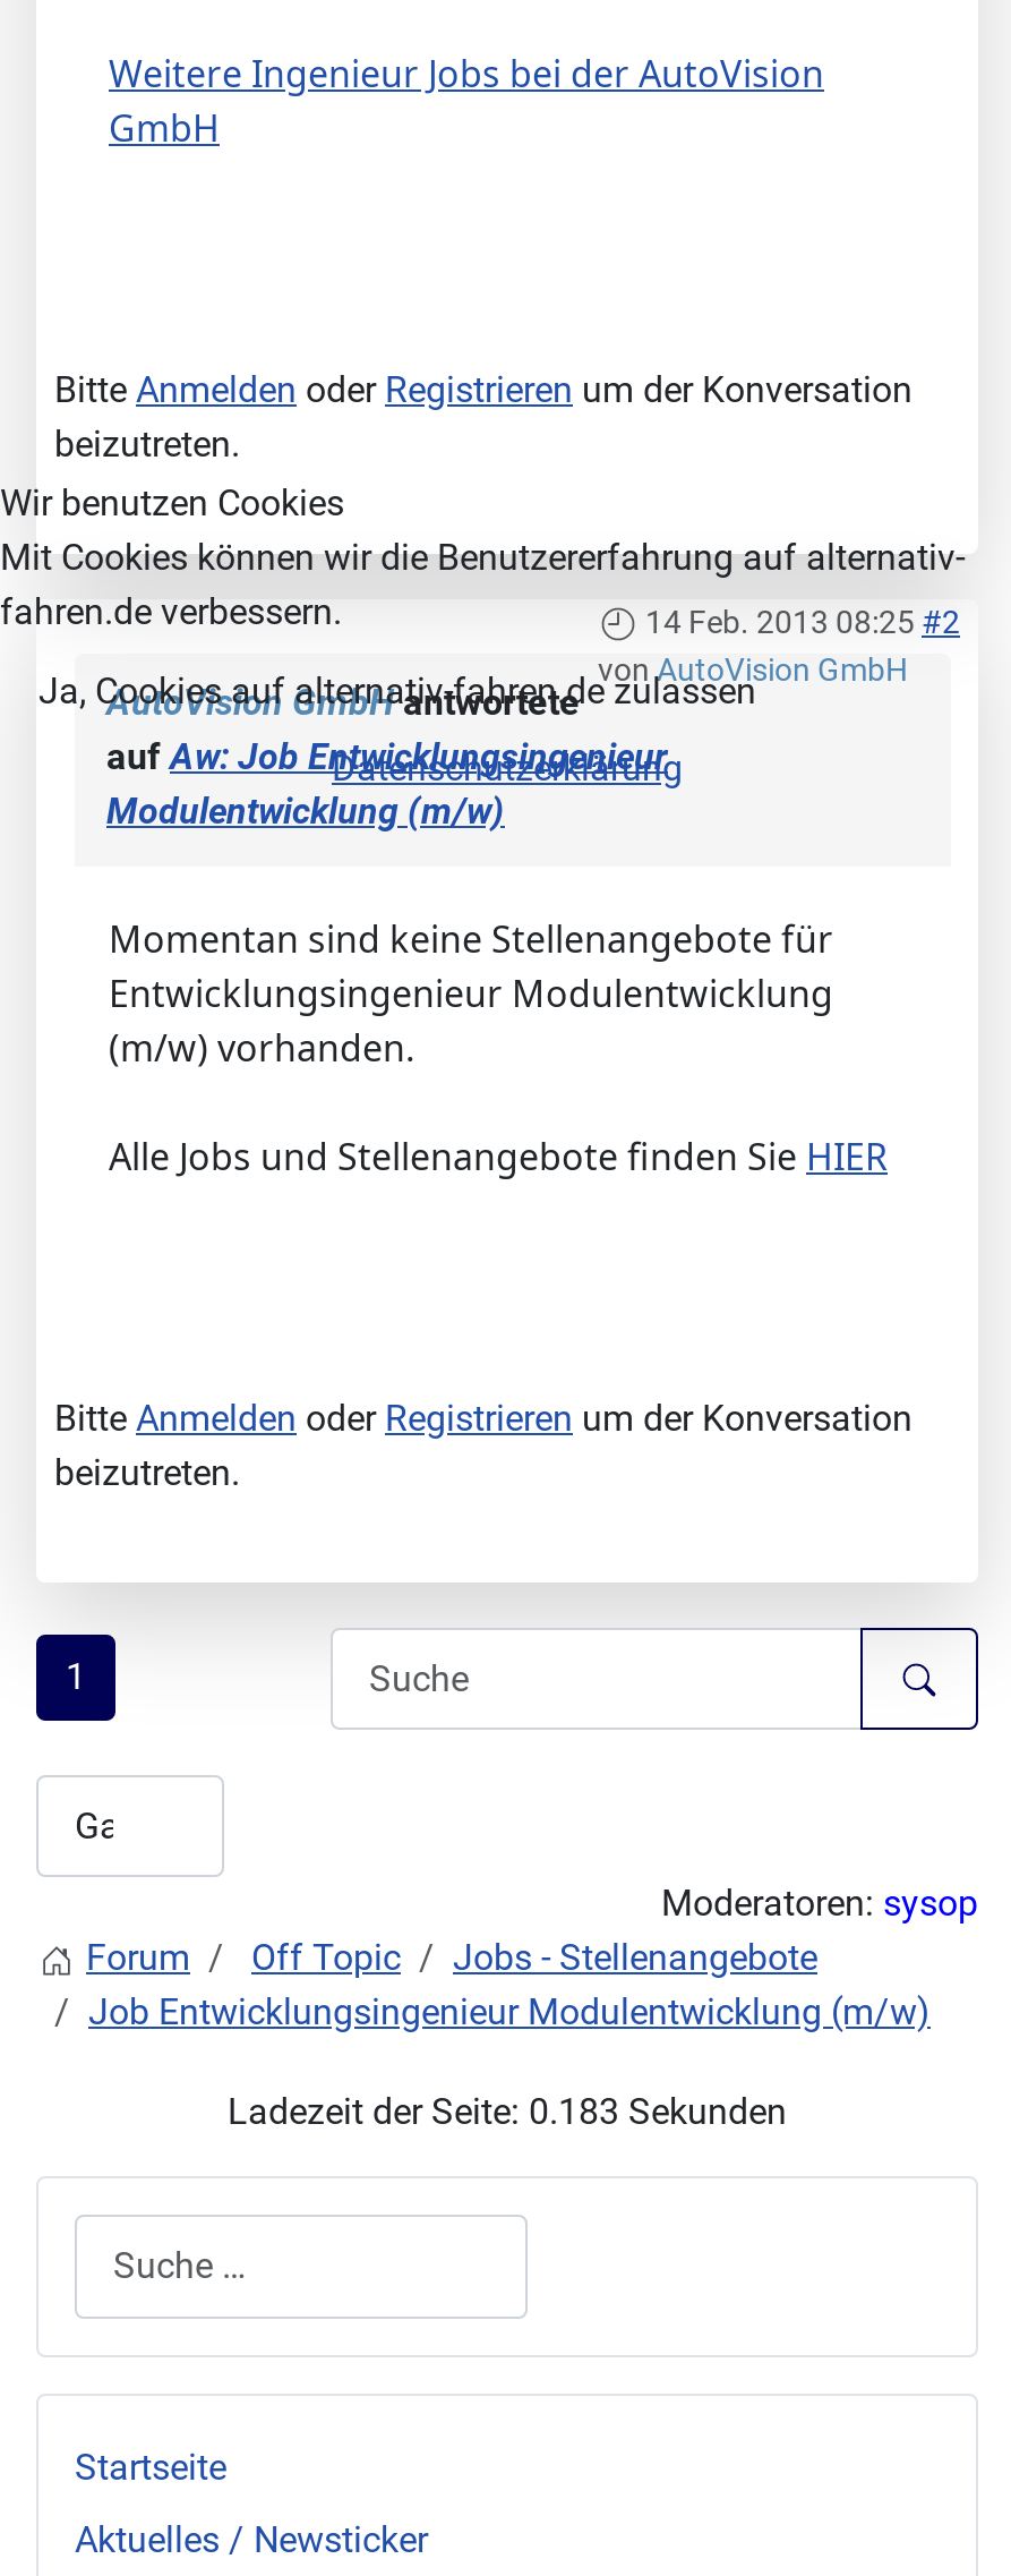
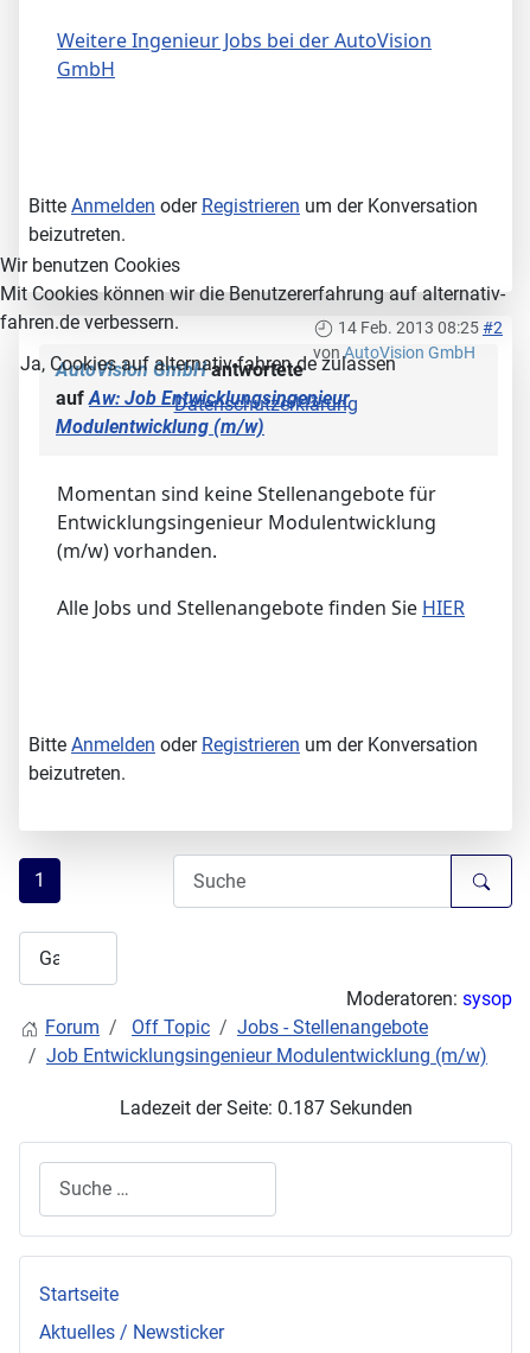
- Ladezeit der Seite: 0.183 Sekunden
+ Ladezeit der Seite: 0.187 Sekunden
